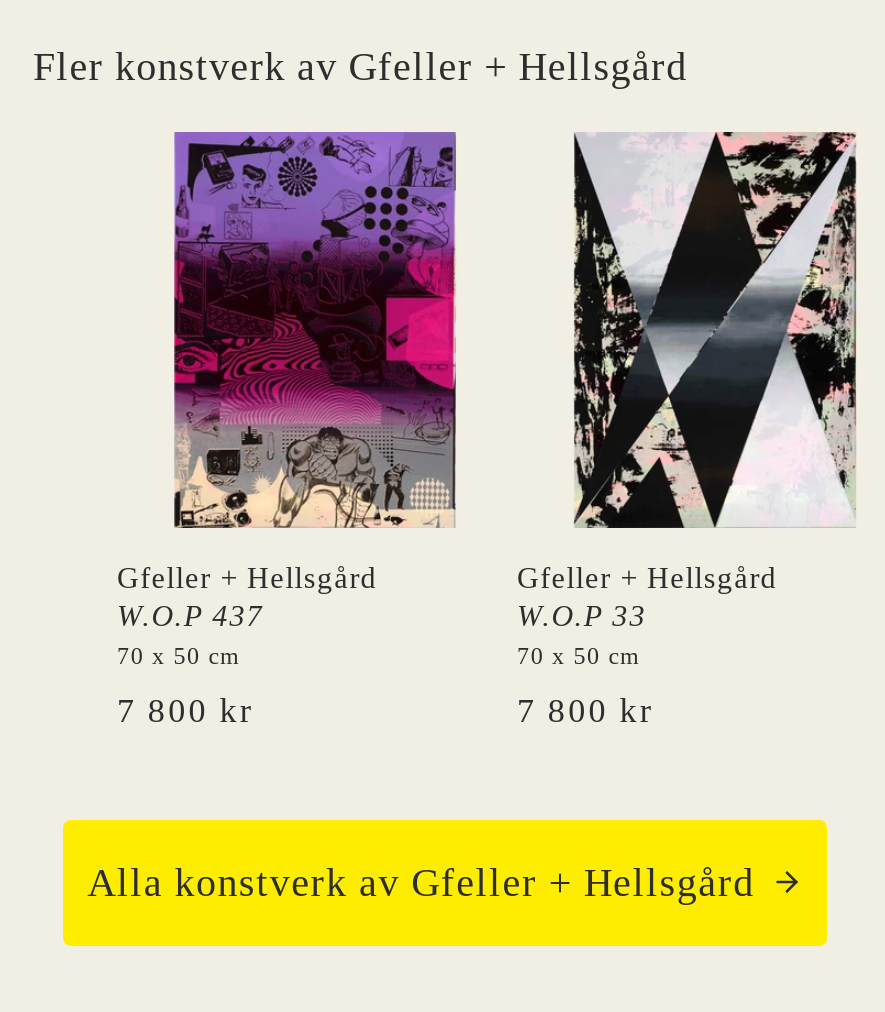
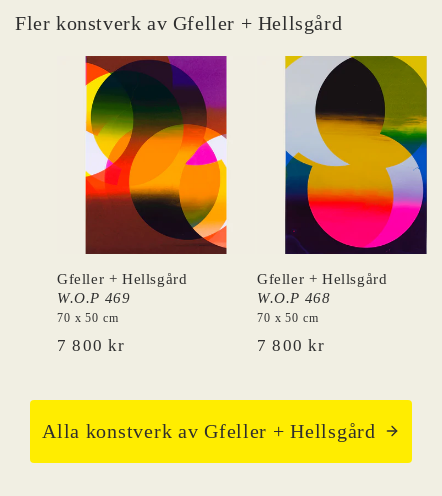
- [image]
- W.O.P 437
+ [image]
+ W.O.P 469

- [image]
- W.O.P 33
+ [image]
+ W.O.P 468
